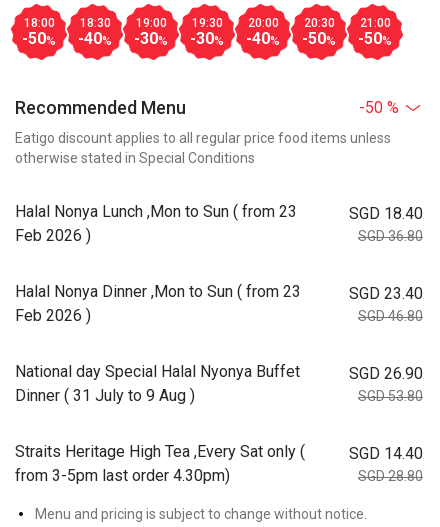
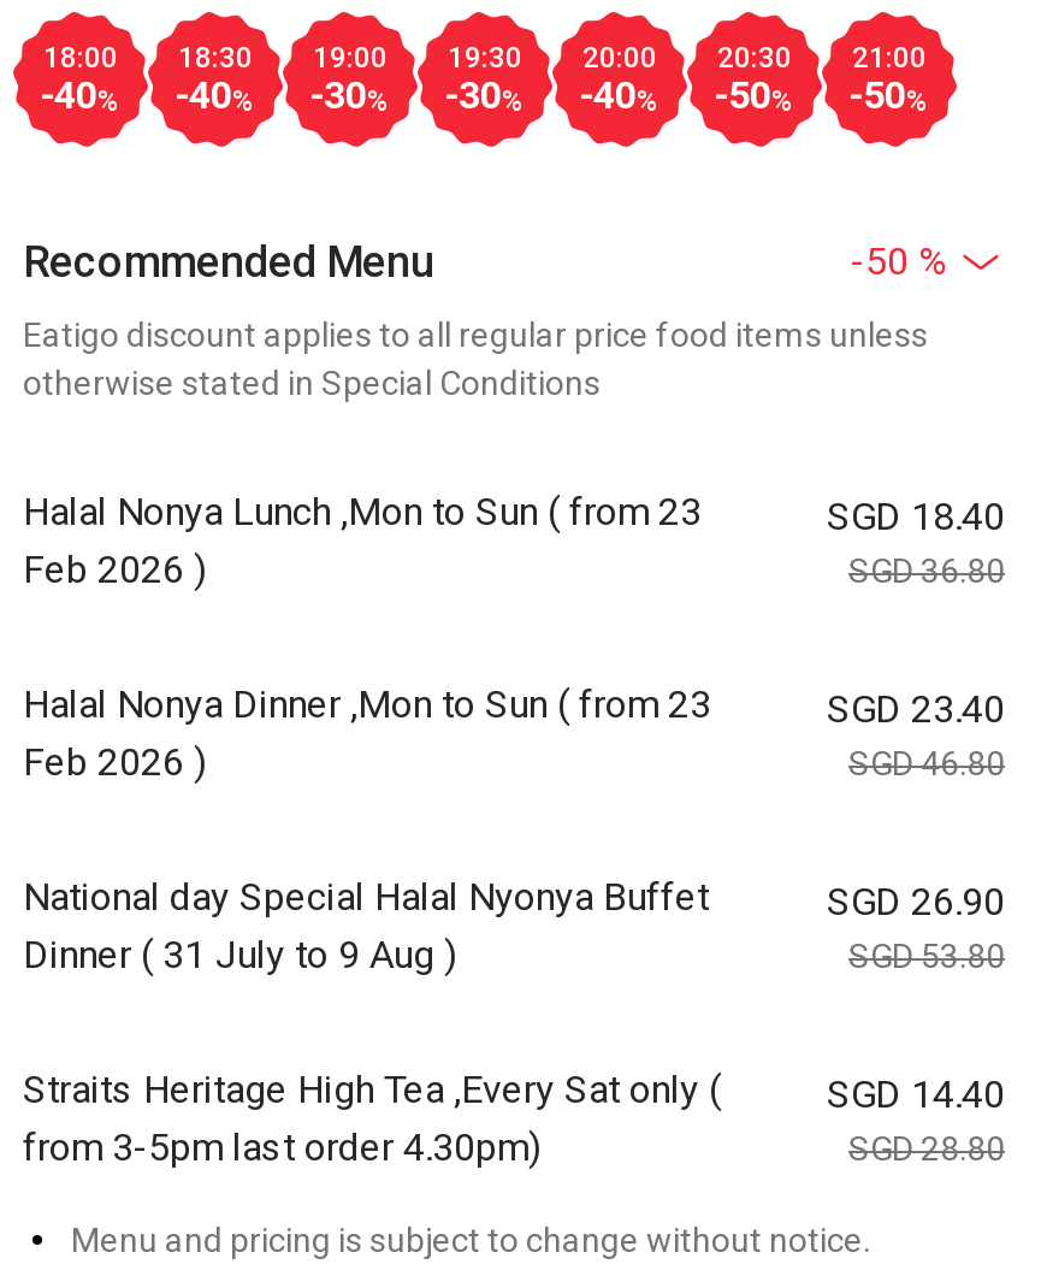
- -50% -40% -30% -30% -40% -50% -50%
+ -40% -40% -30% -30% -40% -50% -50%
